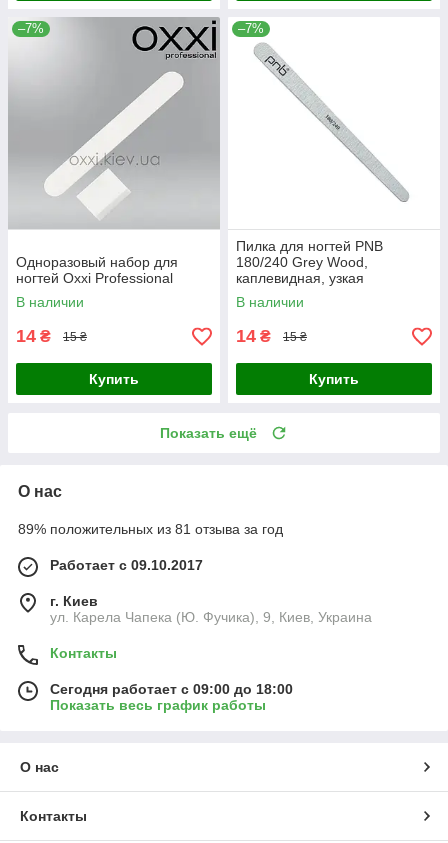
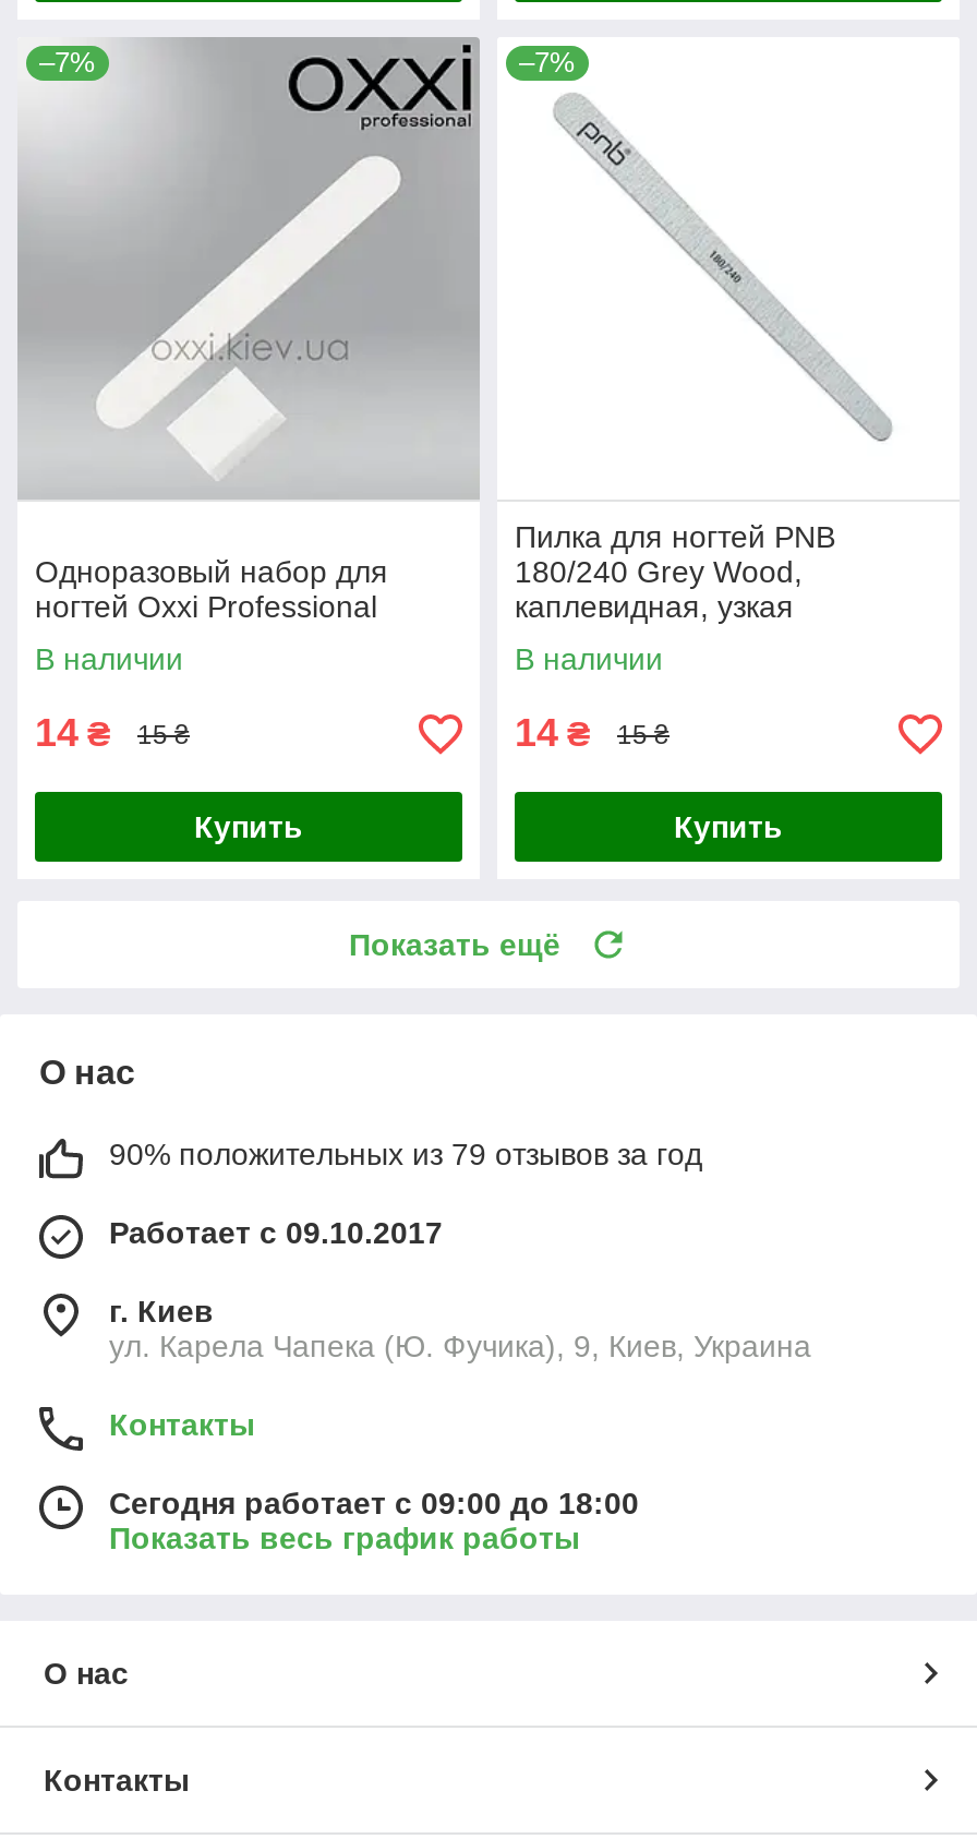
- 89% положительных из 81 отзыва за год
+ 90% положительных из 79 отзывов за год
